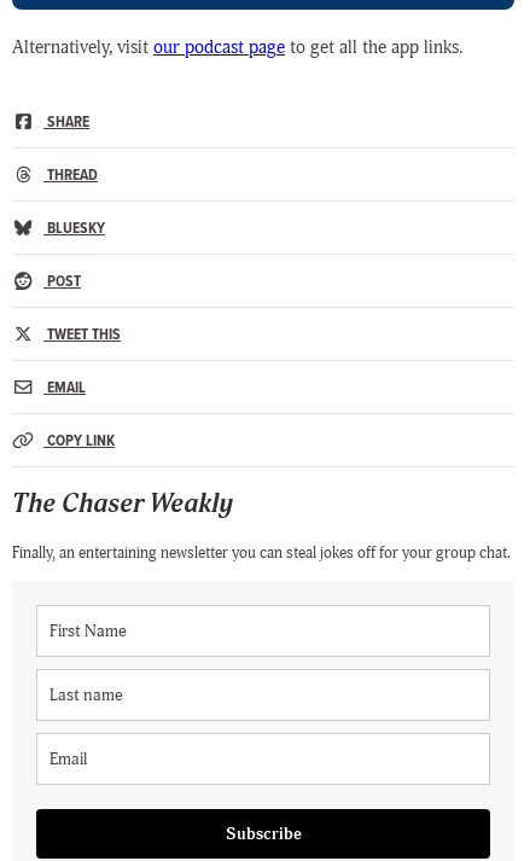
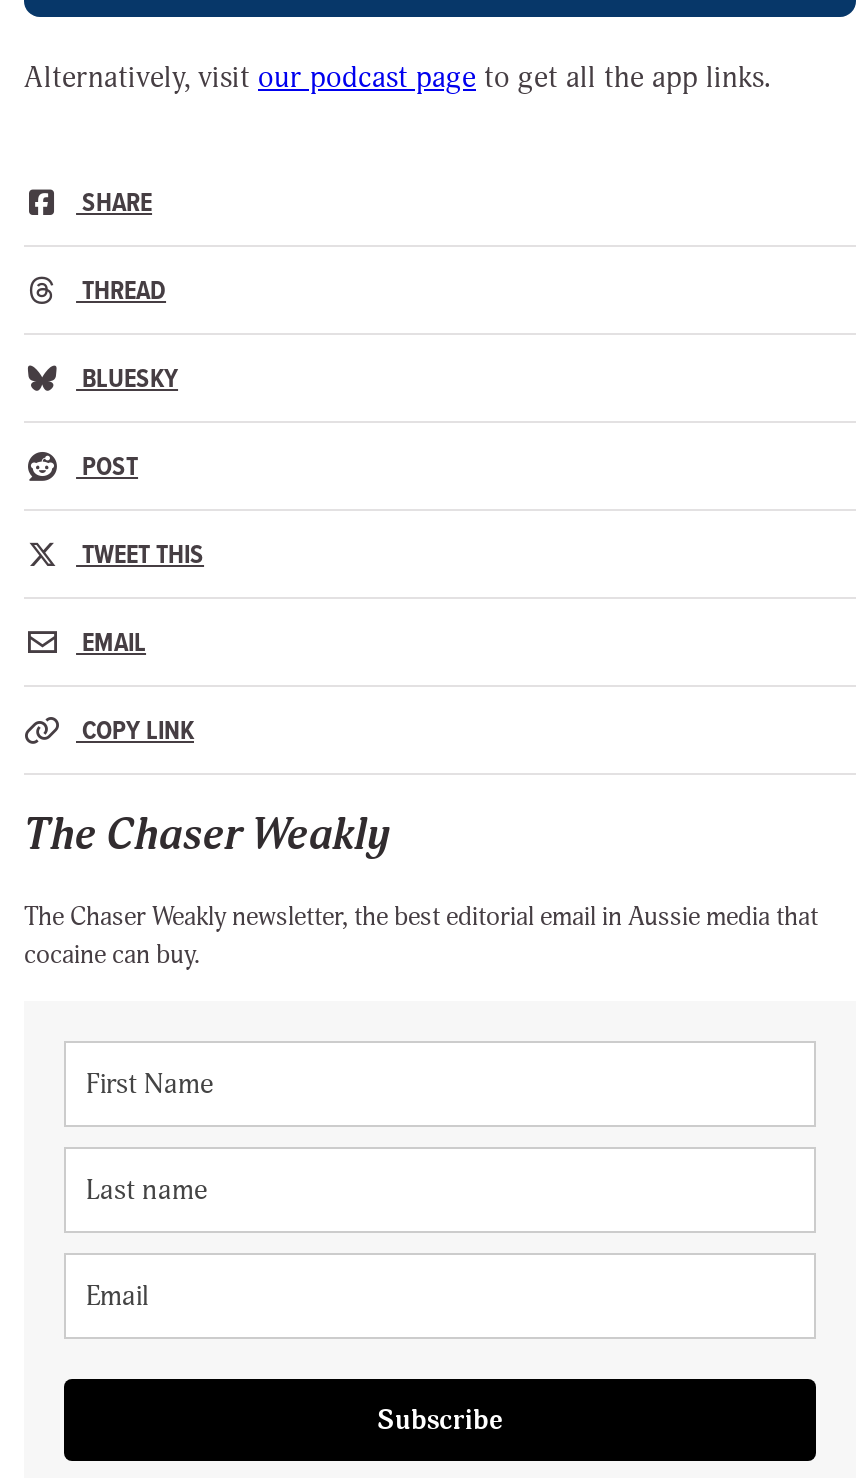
- Finally, an entertaining newsletter you can steal jokes off for your group chat.
+ The Chaser Weakly newsletter, the best editorial email in Aussie media that
+ cocaine can buy.
